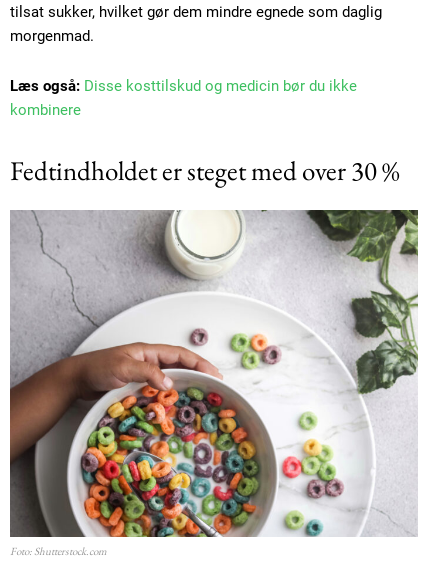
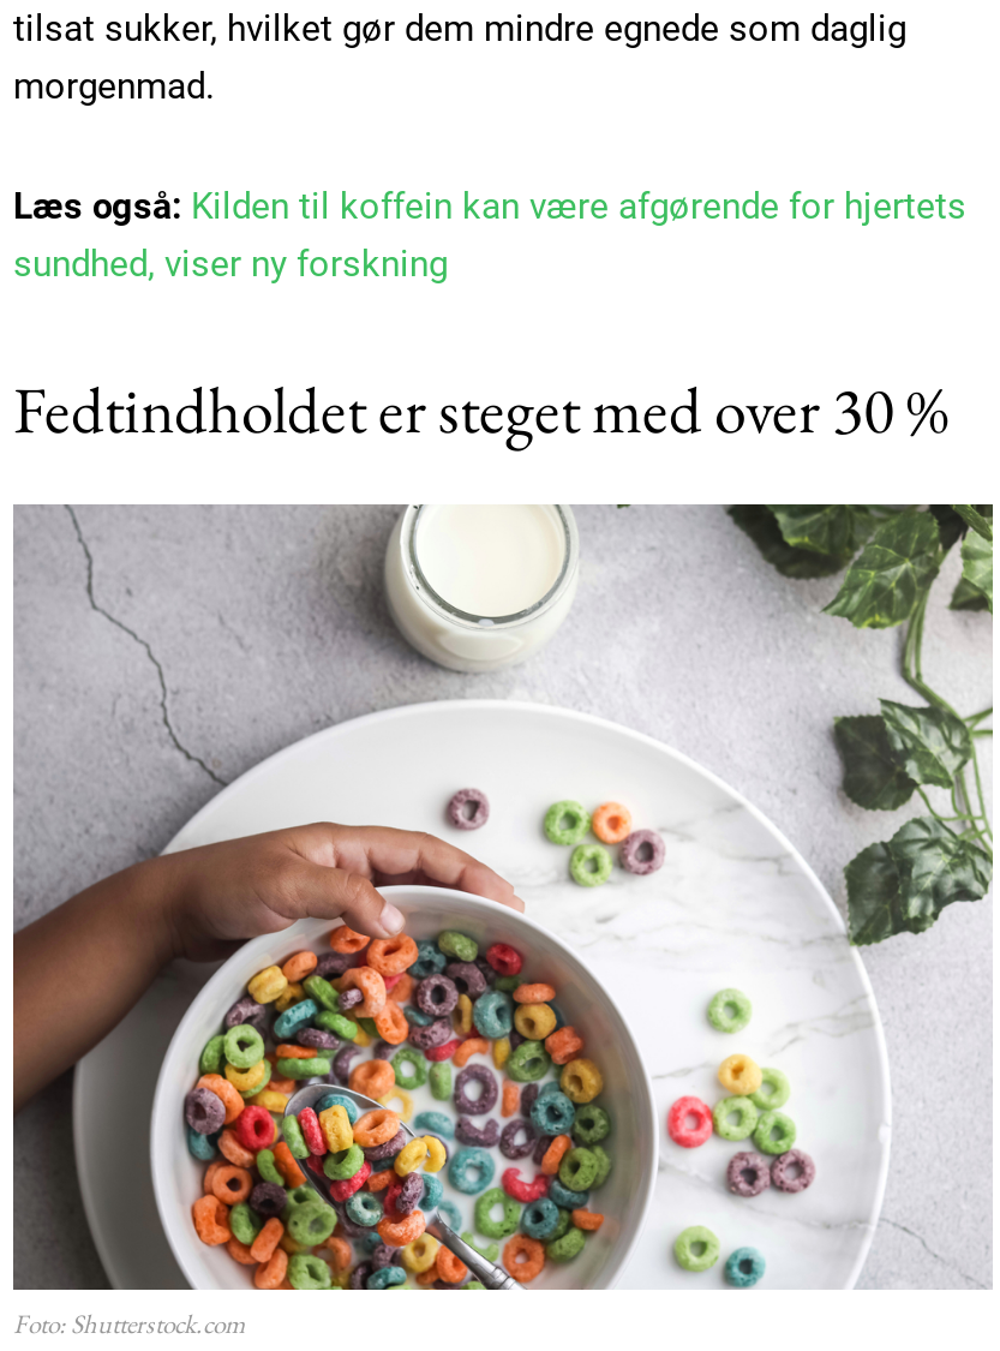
- Læs også: Disse kosttilskud og medicin bør du ikke
- kombinere
+ Læs også: Kilden til koffein kan være afgørende for hjertets
+ sundhed, viser ny forskning
